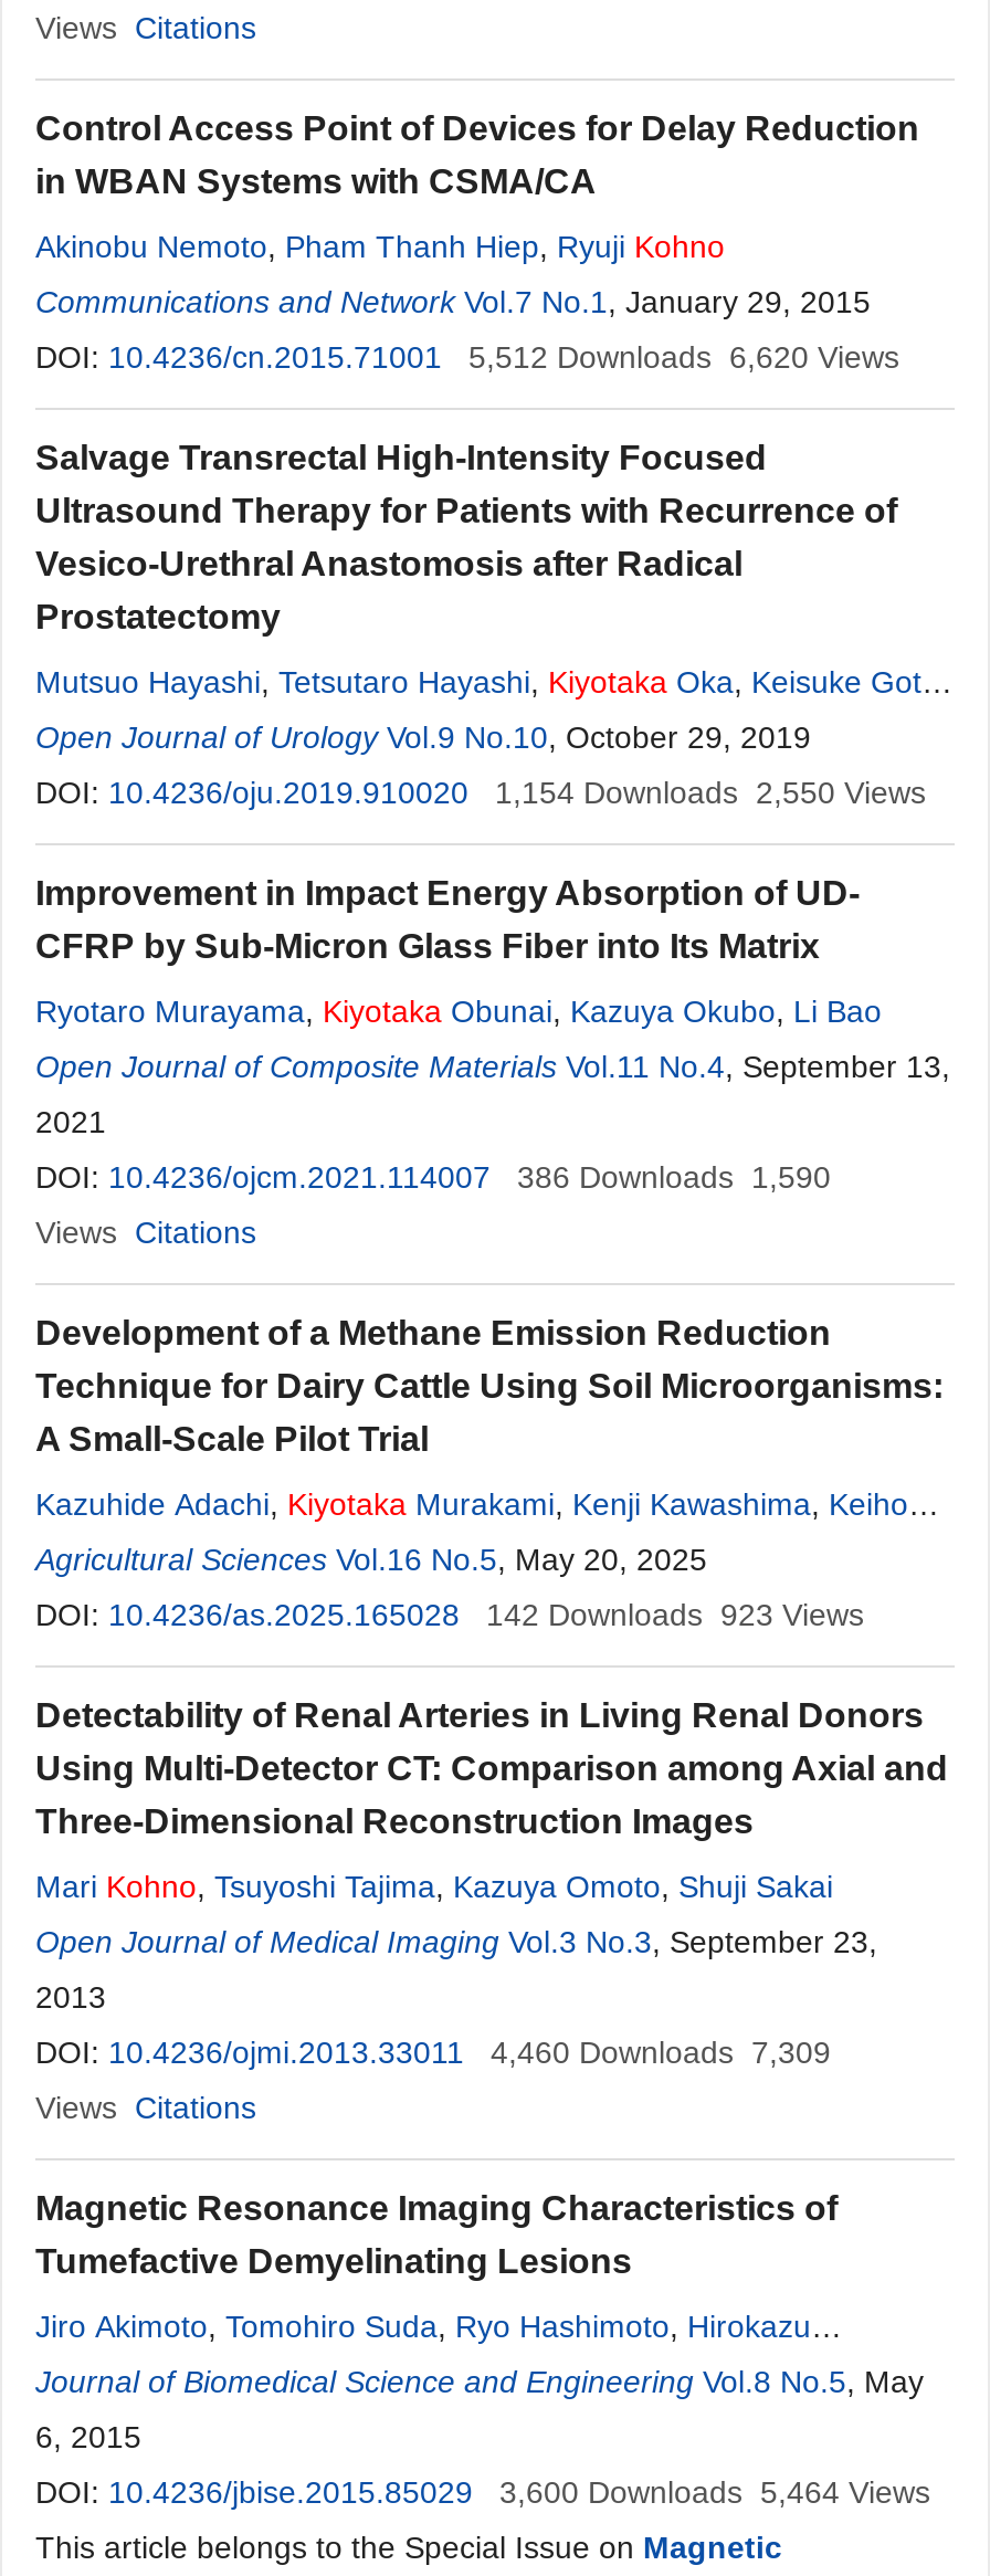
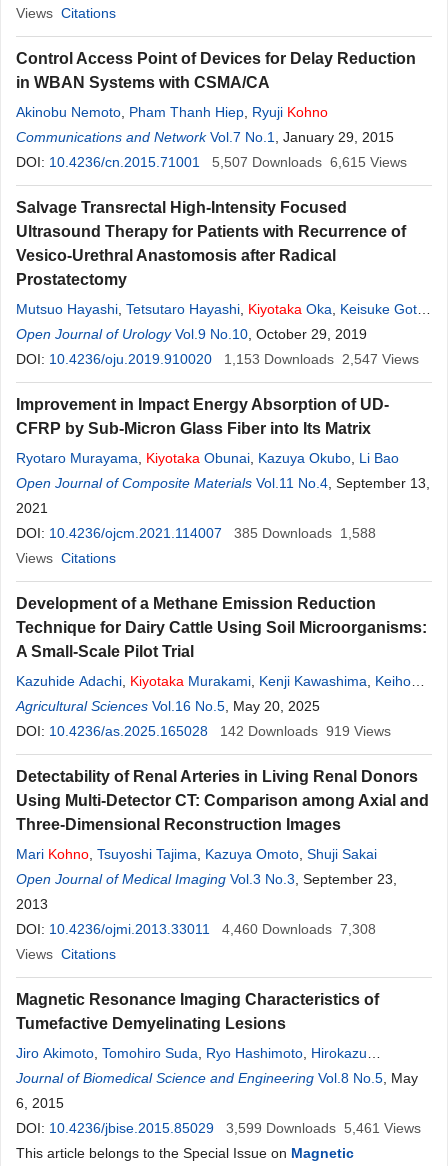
- 5,512 Downloads 6,620 Views
+ 5,507 Downloads 6,615 Views

- 1,154 Downloads 2,550 Views
+ 1,153 Downloads 2,547 Views

- DOI: 10.4236/ojcm.2021.114007 386 Downloads 1,590
+ DOI: 10.4236/ojcm.2021.114007 385 Downloads 1,588

- 142 Downloads 923 Views
+ 142 Downloads 919 Views

- DOI: 10.4236/ojmi.2013.33011 4,460 Downloads 7,309
+ DOI: 10.4236/ojmi.2013.33011 4,460 Downloads 7,308

- 3,600 Downloads 5,464 Views
+ 3,599 Downloads 5,461 Views
